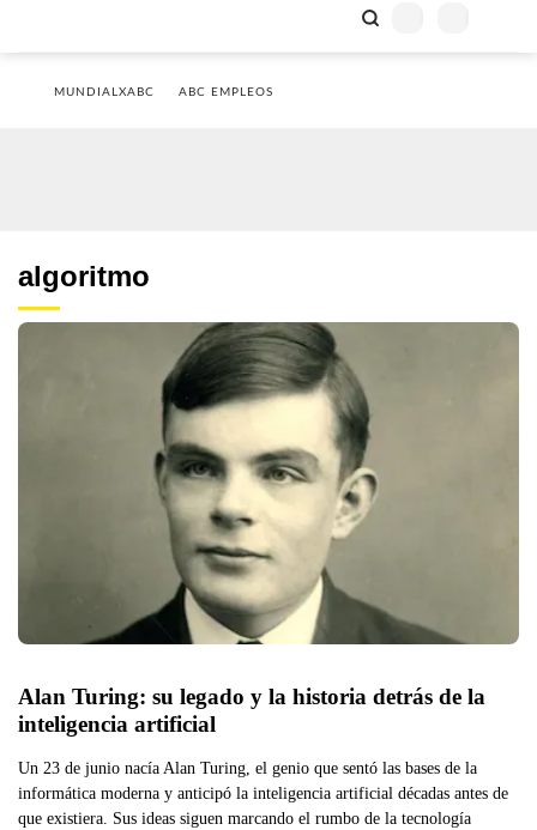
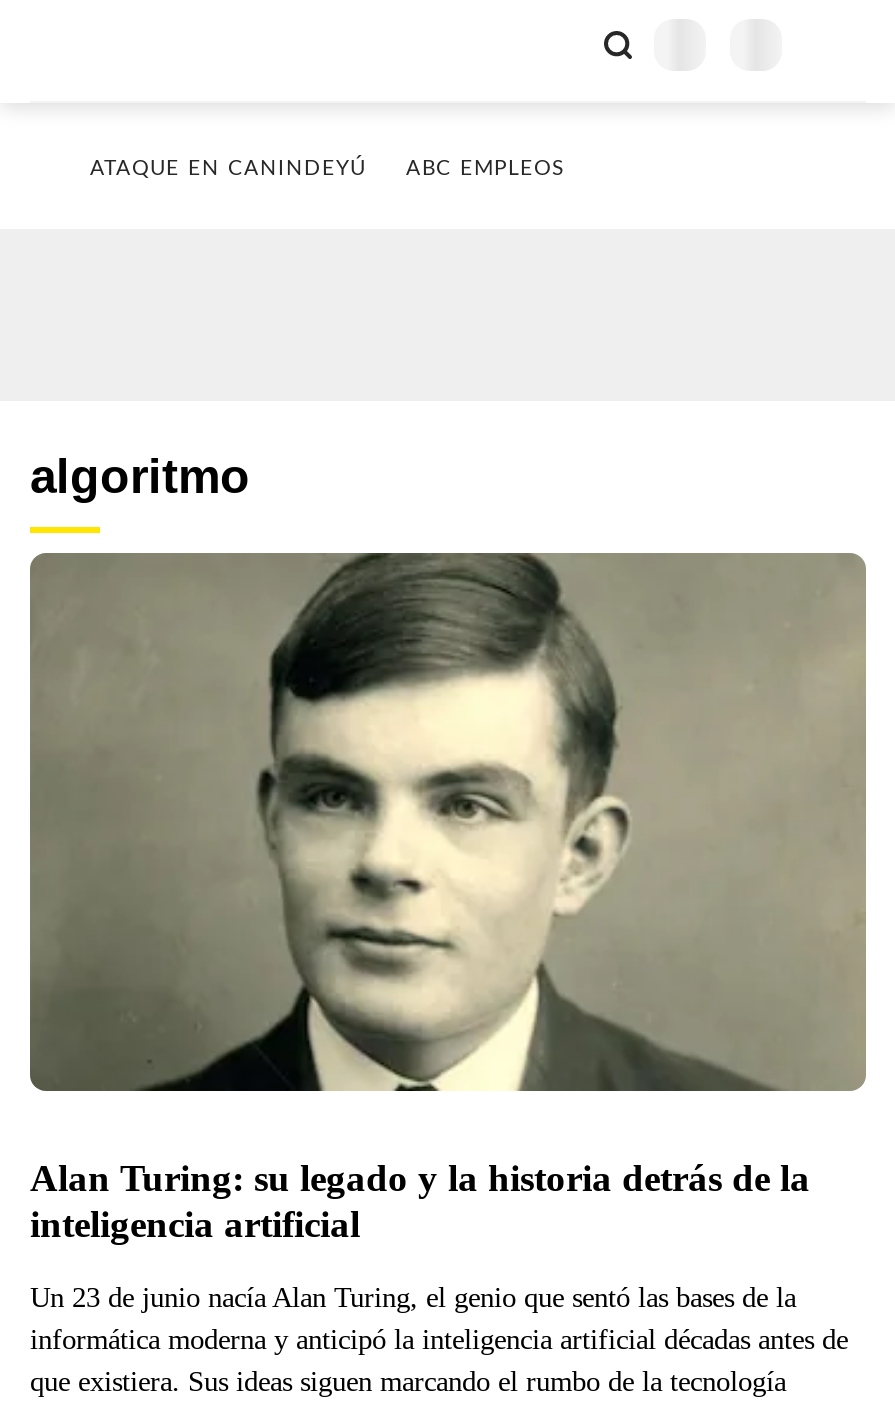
- MUNDIALXABC
+ ATAQUE EN CANINDEYÚ
